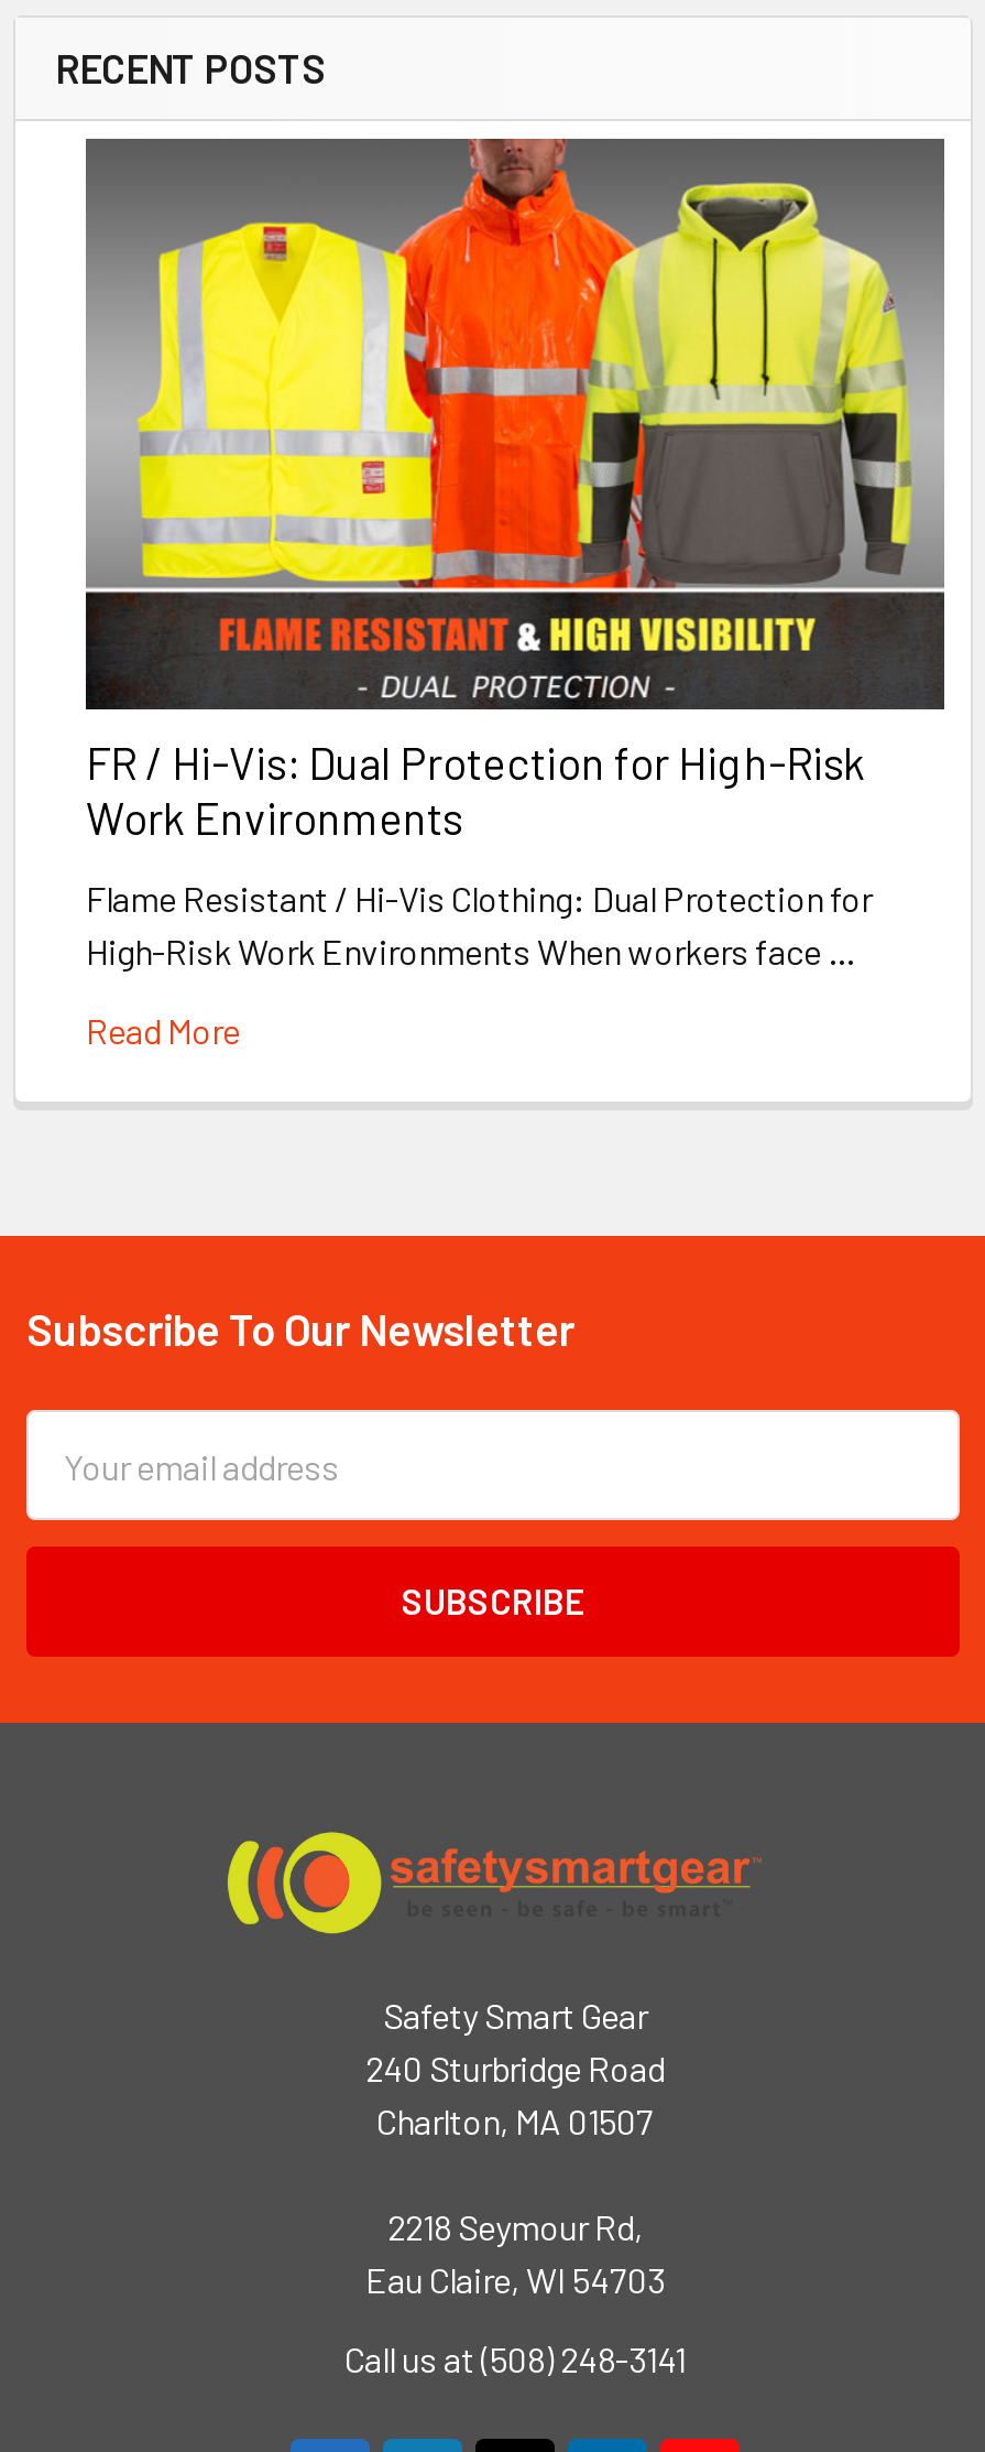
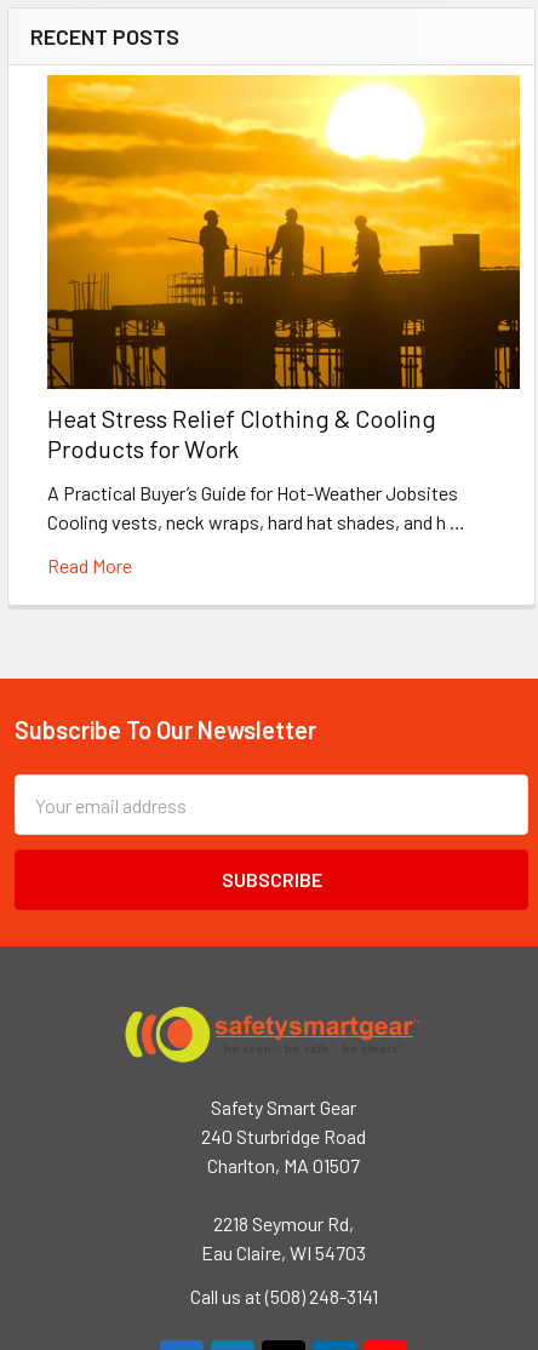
- [image]
- FR / Hi-Vis: Dual Protection for High-Risk
- Work Environments
+ [image]
+ Heat Stress Relief Clothing & Cooling
+ Products for Work

- Flame Resistant / Hi-Vis Clothing: Dual Protection for
- High-Risk Work Environments When workers face …
+ A Practical Buyer’s Guide for Hot-Weather Jobsites
+ Cooling vests, neck wraps, hard hat shades, and h …
